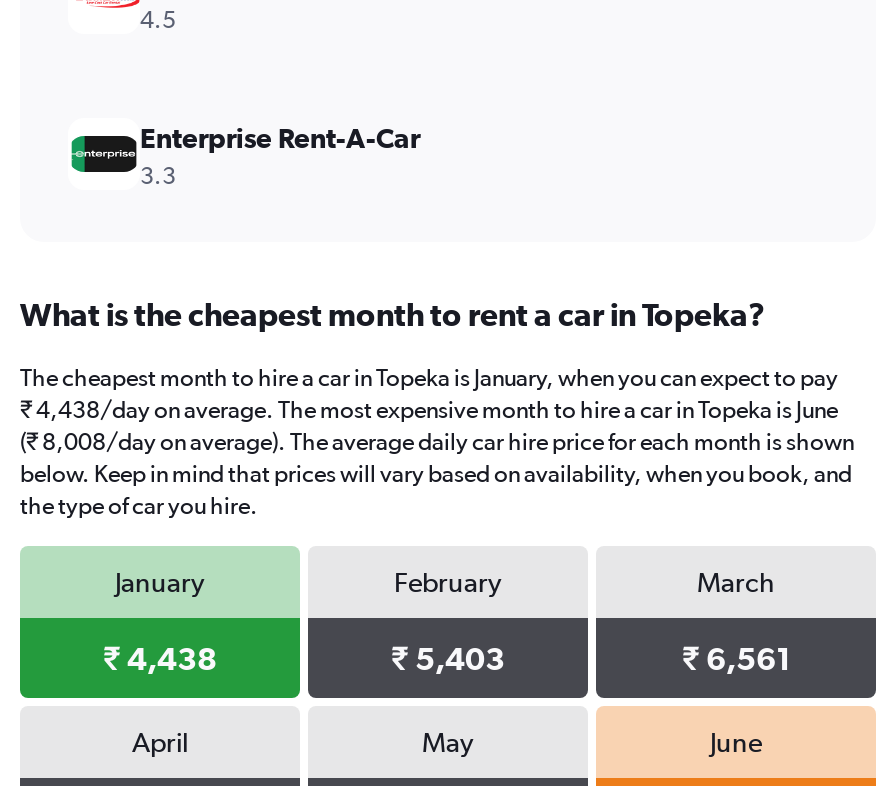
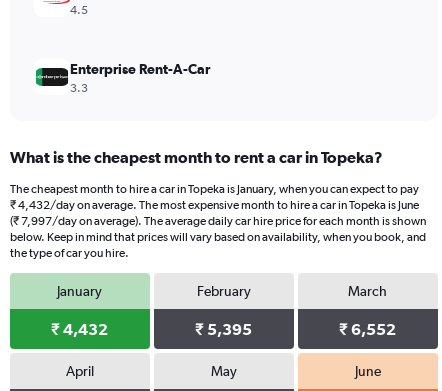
- ₹ 4,438/day on average. The most expensive month to hire a car in Topeka is June
+ ₹ 4,432/day on average. The most expensive month to hire a car in Topeka is June

- (₹ 8,008/day on average). The average daily car hire price for each month is shown
+ (₹ 7,997/day on average). The average daily car hire price for each month is shown

- ₹ 4,438
+ ₹ 4,432

- ₹ 5,403
+ ₹ 5,395

- ₹ 6,561
+ ₹ 6,552
